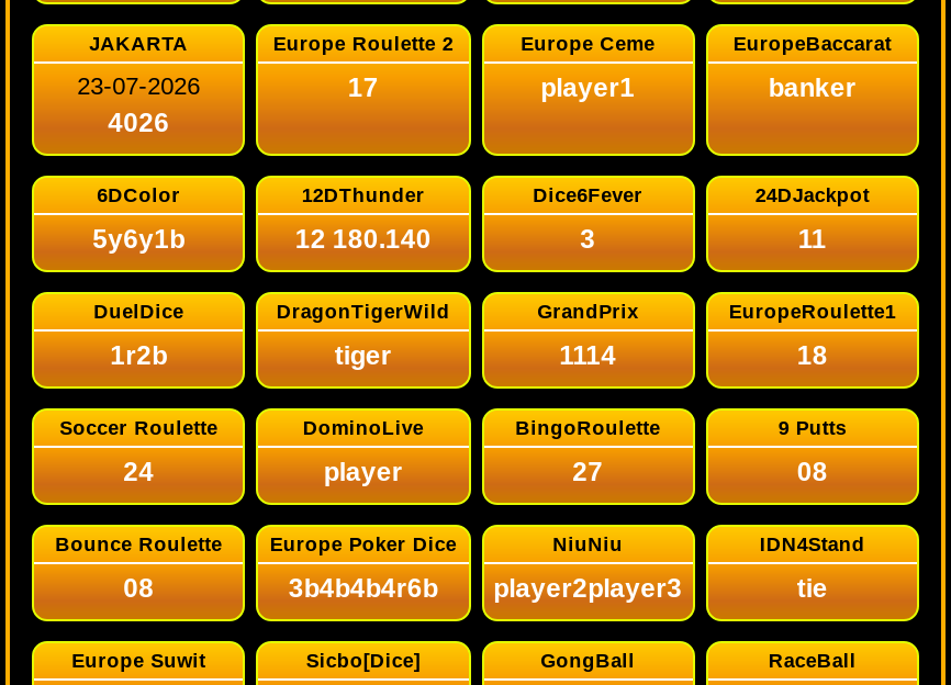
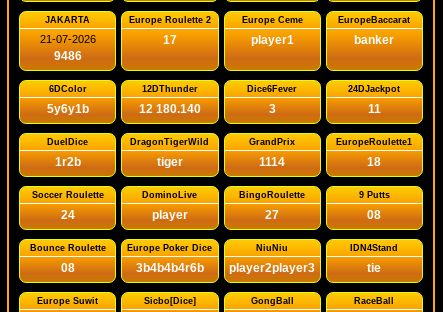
- 23-07-2026
+ 21-07-2026

- 4026
+ 9486
